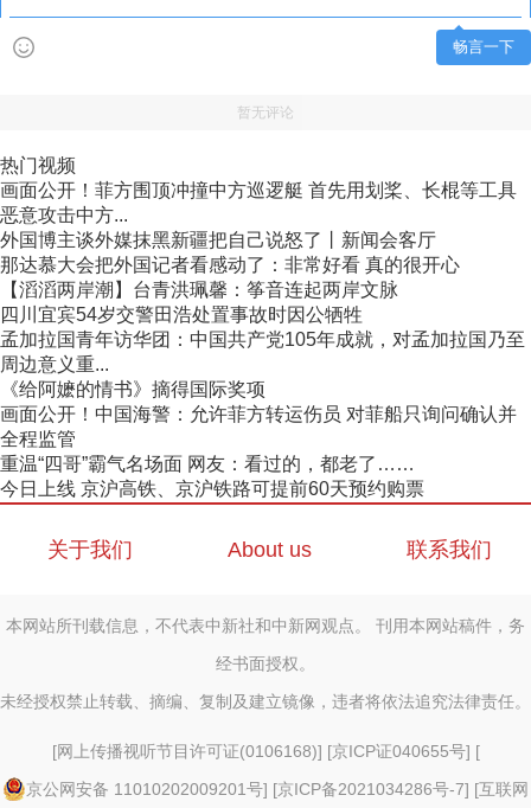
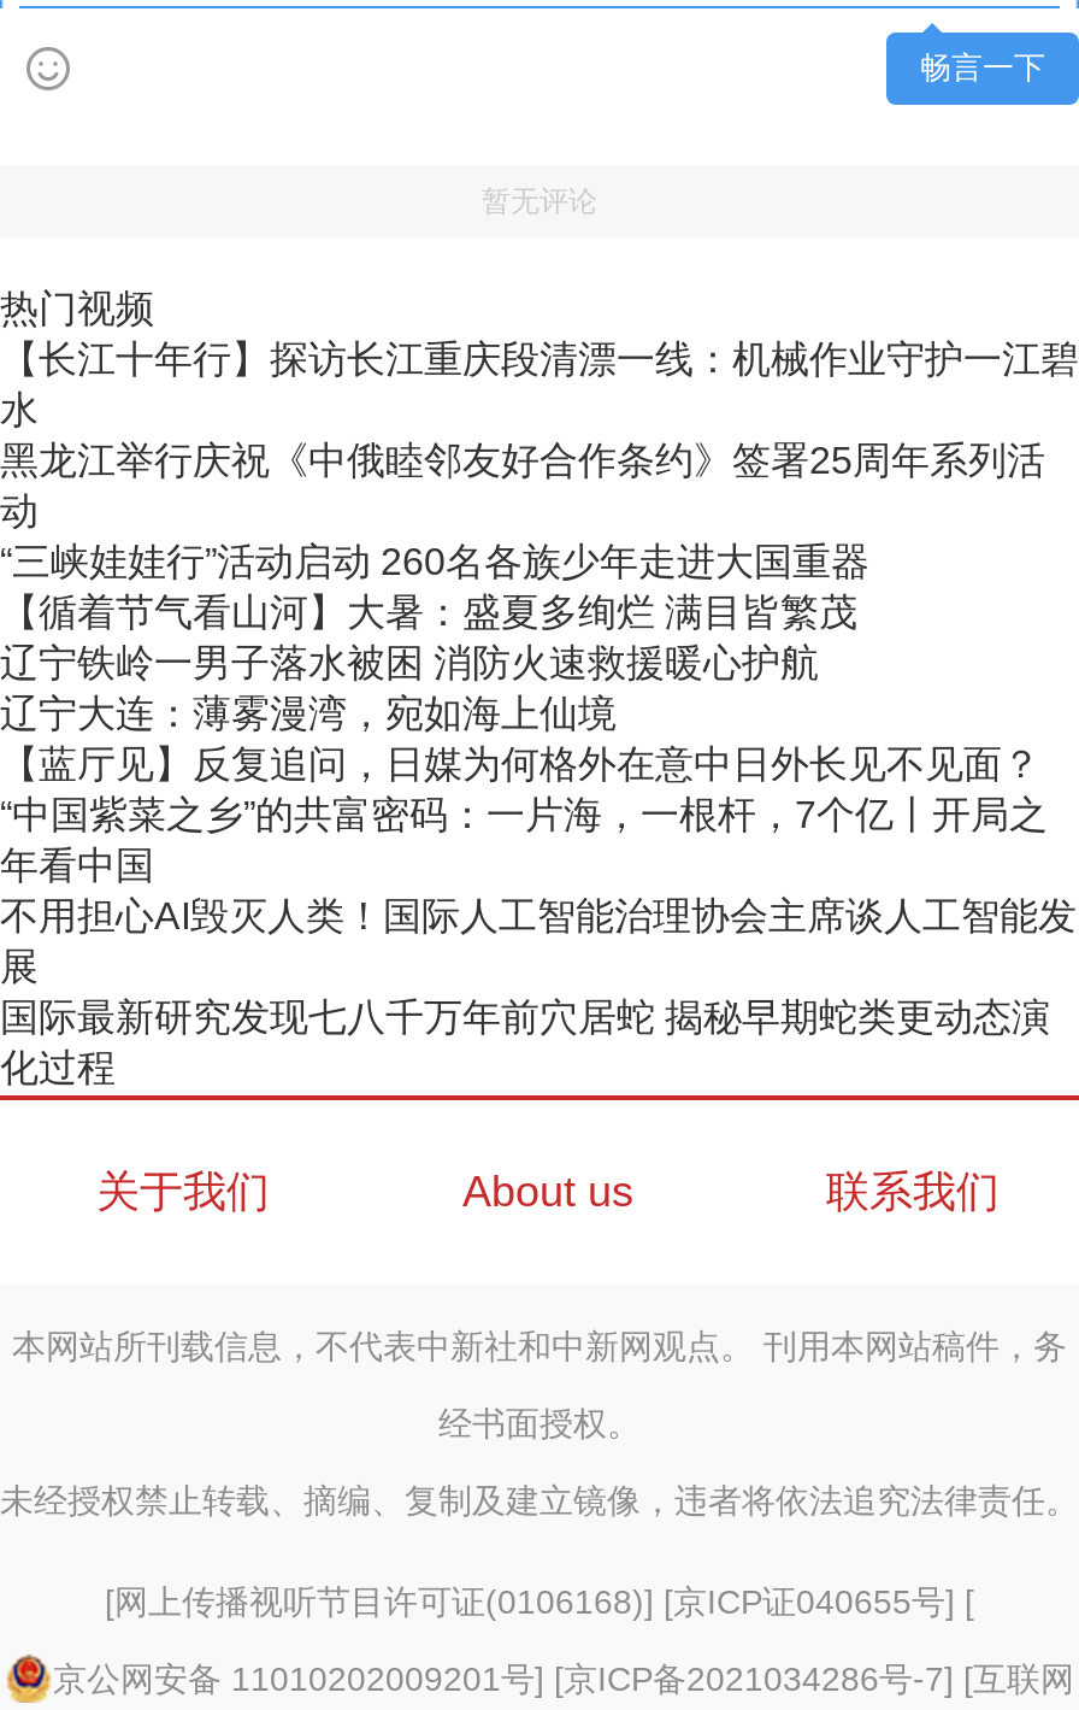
- 画面公开！菲方围顶冲撞中方巡逻艇 首先用划桨、长棍等工具
- 恶意攻击中方...
- 外国博主谈外媒抹黑新疆把自己说怒了丨新闻会客厅
- 那达慕大会把外国记者看感动了：非常好看 真的很开心
- 【滔滔两岸潮】台青洪珮馨：筝音连起两岸文脉
- 四川宜宾54岁交警田浩处置事故时因公牺牲
- 孟加拉国青年访华团：中国共产党105年成就，对孟加拉国乃至
- 周边意义重...
- 《给阿嬷的情书》摘得国际奖项
- 画面公开！中国海警：允许菲方转运伤员 对菲船只询问确认并
- 全程监管
- 重温“四哥”霸气名场面 网友：看过的，都老了……
- 今日上线 京沪高铁、京沪铁路可提前60天预约购票
+ 【长江十年行】探访长江重庆段清漂一线：机械作业守护一江碧
+ 水
+ 黑龙江举行庆祝《中俄睦邻友好合作条约》签署25周年系列活
+ 动
+ “三峡娃娃行”活动启动 260名各族少年走进大国重器
+ 【循着节气看山河】大暑：盛夏多绚烂 满目皆繁茂
+ 辽宁铁岭一男子落水被困 消防火速救援暖心护航
+ 辽宁大连：薄雾漫湾，宛如海上仙境
+ 【蓝厅见】反复追问，日媒为何格外在意中日外长见不见面？
+ “中国紫菜之乡”的共富密码：一片海，一根杆，7个亿丨开局之
+ 年看中国
+ 不用担心AI毁灭人类！国际人工智能治理协会主席谈人工智能发
+ 展
+ 国际最新研究发现七八千万年前穴居蛇 揭秘早期蛇类更动态演
+ 化过程
